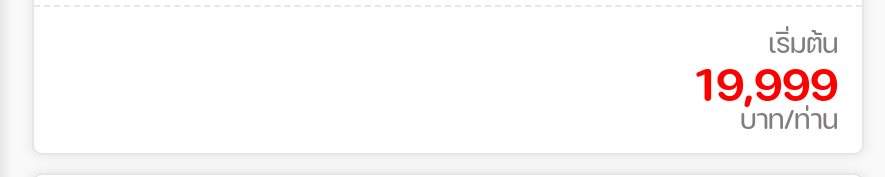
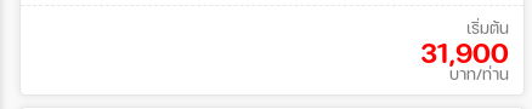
- 19,999
+ 31,900
